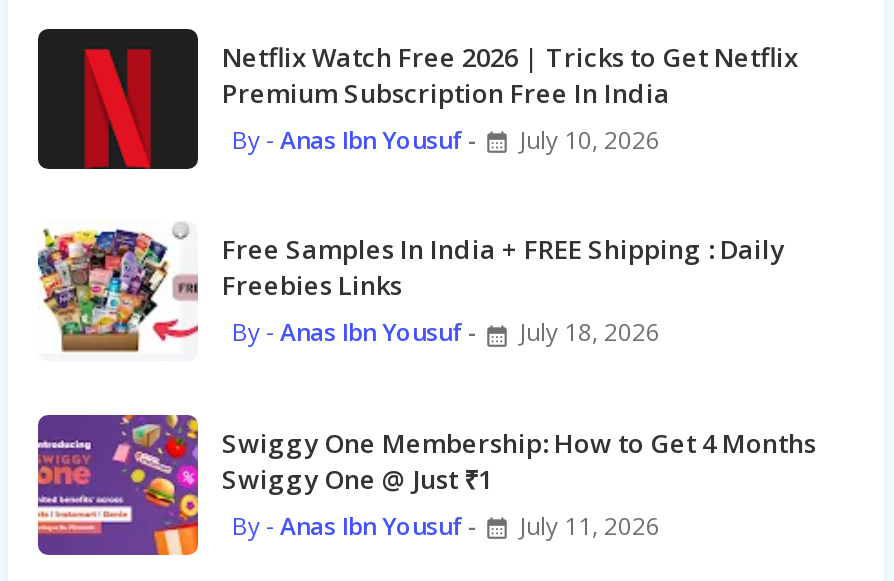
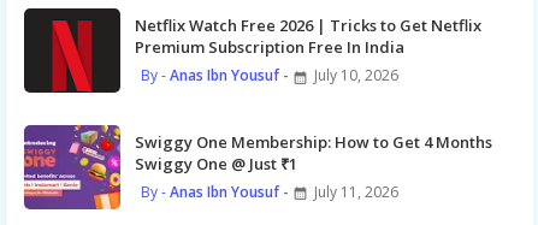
- [image]
- Free Samples In India + FREE Shipping : Daily
- Freebies Links
- Anas Ibn Yousuf
- July 18, 2026
